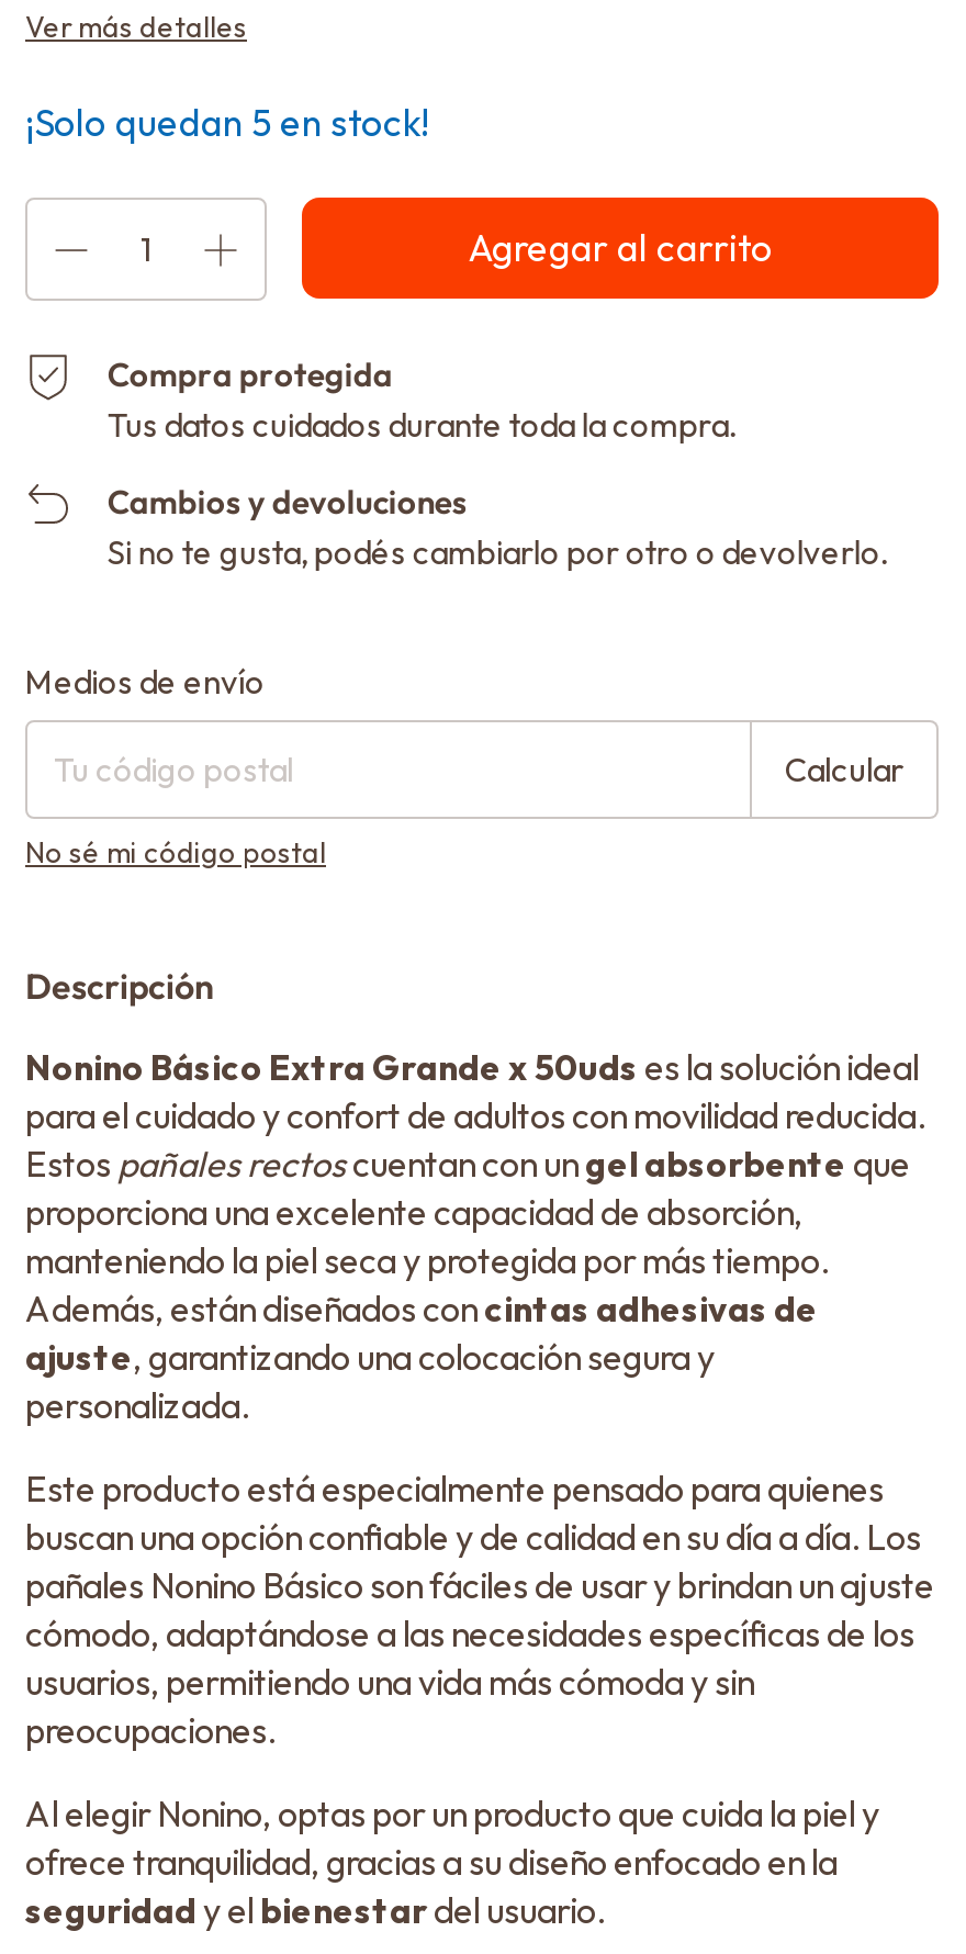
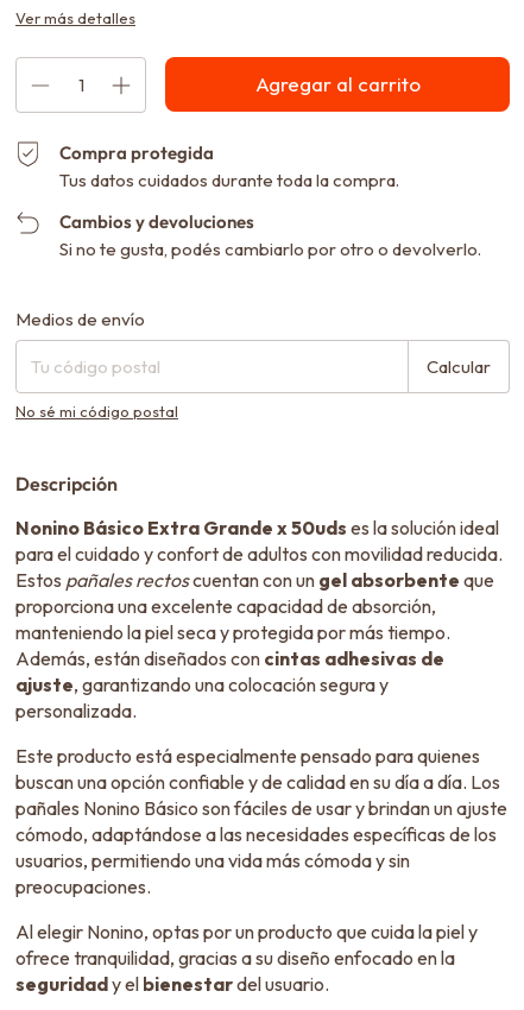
- ¡Solo quedan 5 en stock!
